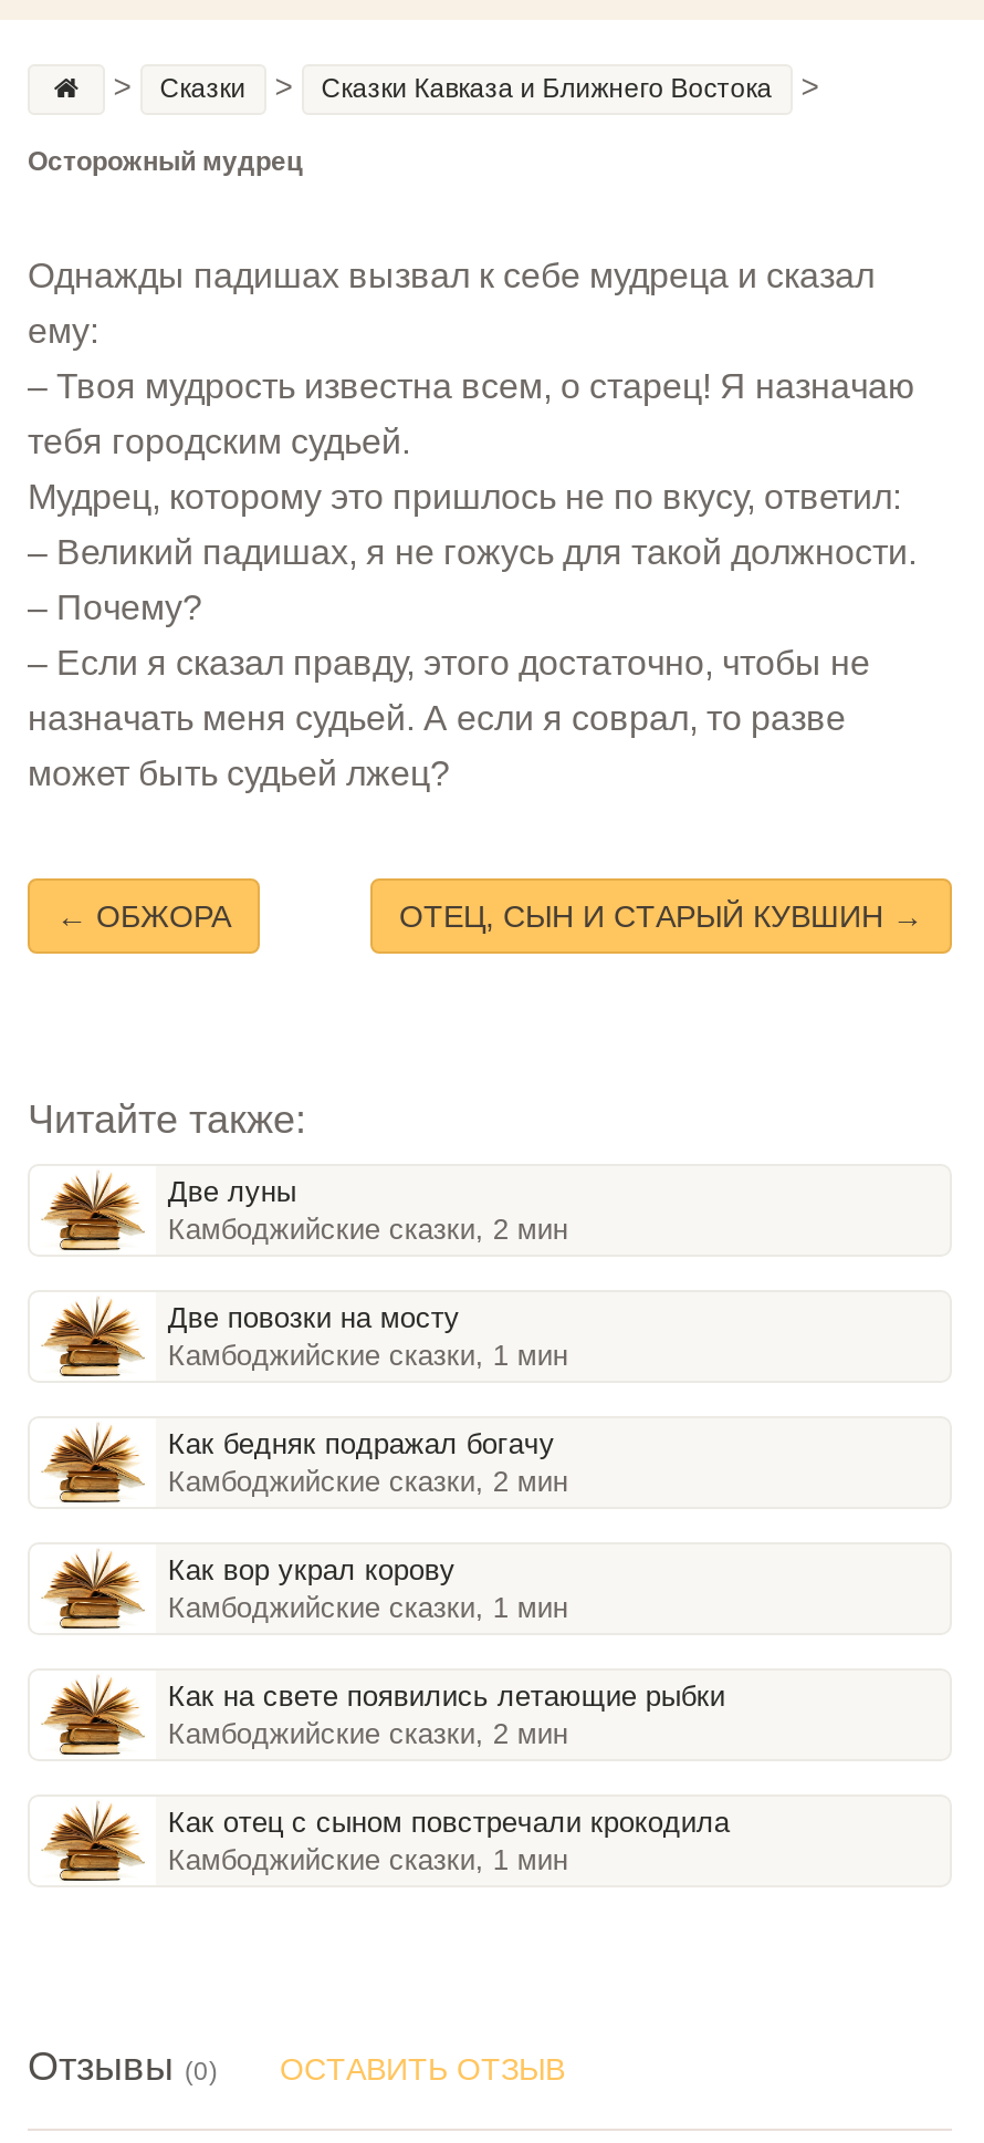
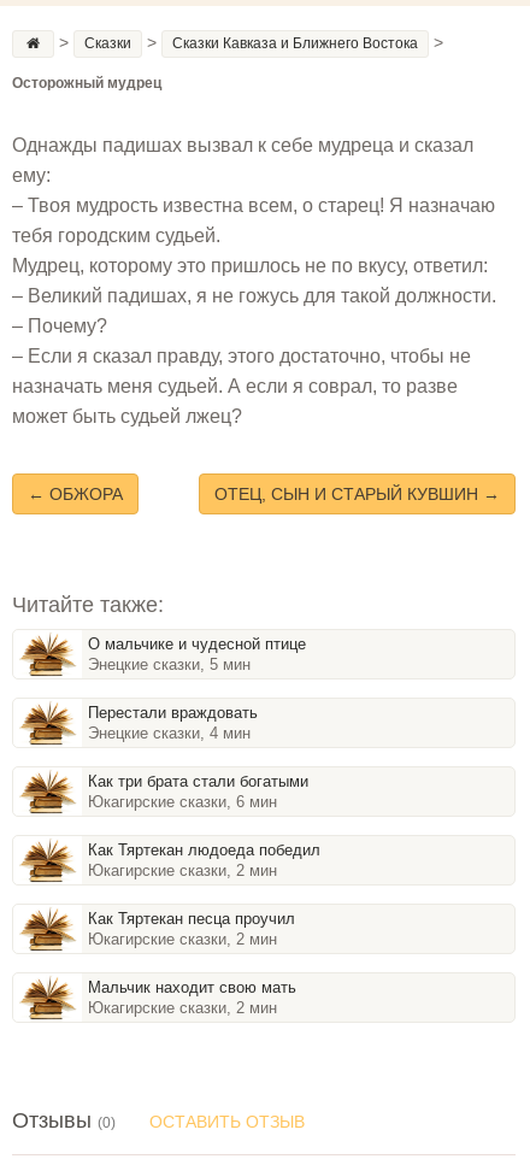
- Две луны
- Камбоджийские сказки, 2 мин
+ О мальчике и чудесной птице
+ Энецкие сказки, 5 мин

- Две повозки на мосту
- Камбоджийские сказки, 1 мин
+ Перестали враждовать
+ Энецкие сказки, 4 мин

- Как бедняк подражал богачу
- Камбоджийские сказки, 2 мин
+ Как три брата стали богатыми
+ Юкагирские сказки, 6 мин

- Как вор украл корову
- Камбоджийские сказки, 1 мин
+ Как Тяртекан людоеда победил
+ Юкагирские сказки, 2 мин

- Как на свете появились летающие рыбки
- Камбоджийские сказки, 2 мин
+ Как Тяртекан песца проучил
+ Юкагирские сказки, 2 мин

- Как отец с сыном повстречали крокодила
- Камбоджийские сказки, 1 мин
+ Мальчик находит свою мать
+ Юкагирские сказки, 2 мин
